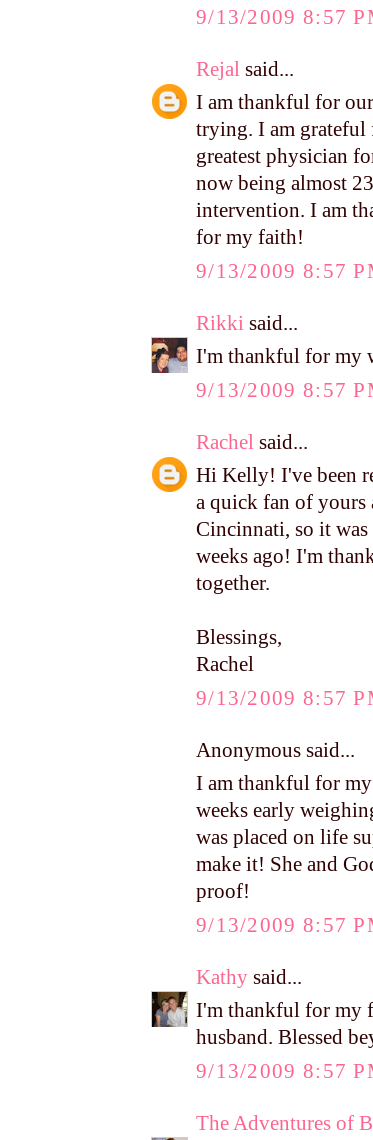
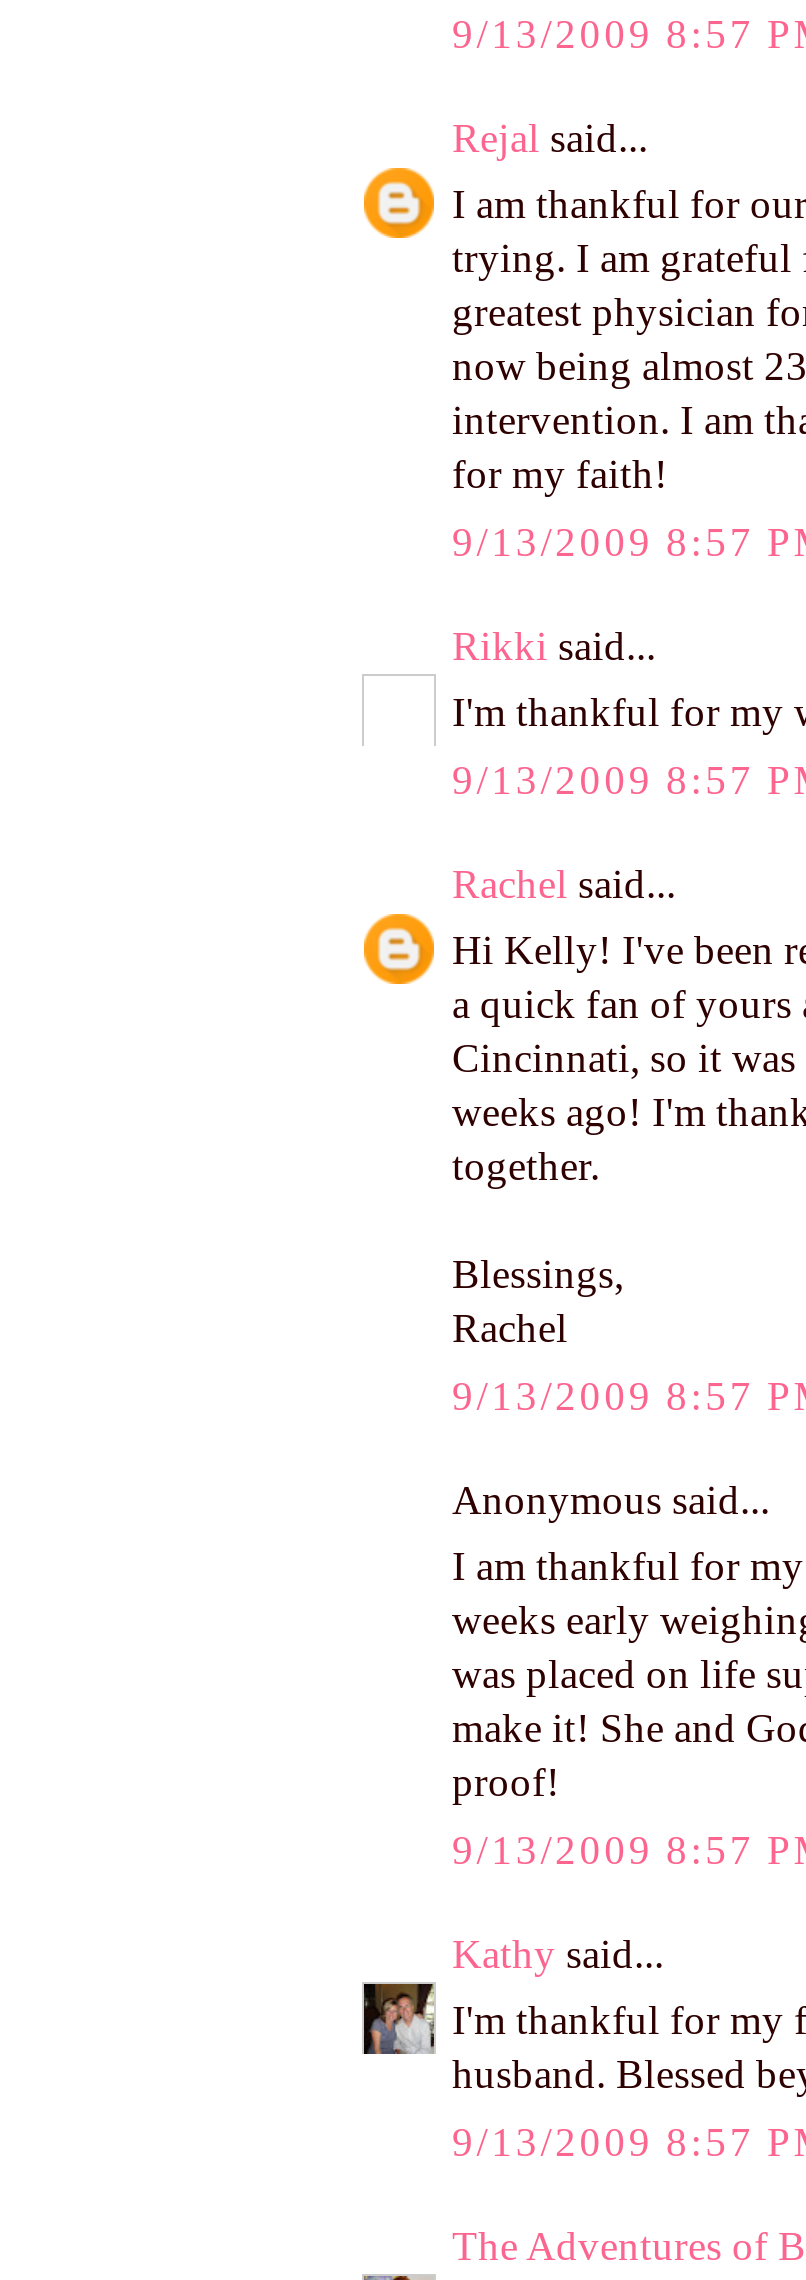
- [image]
